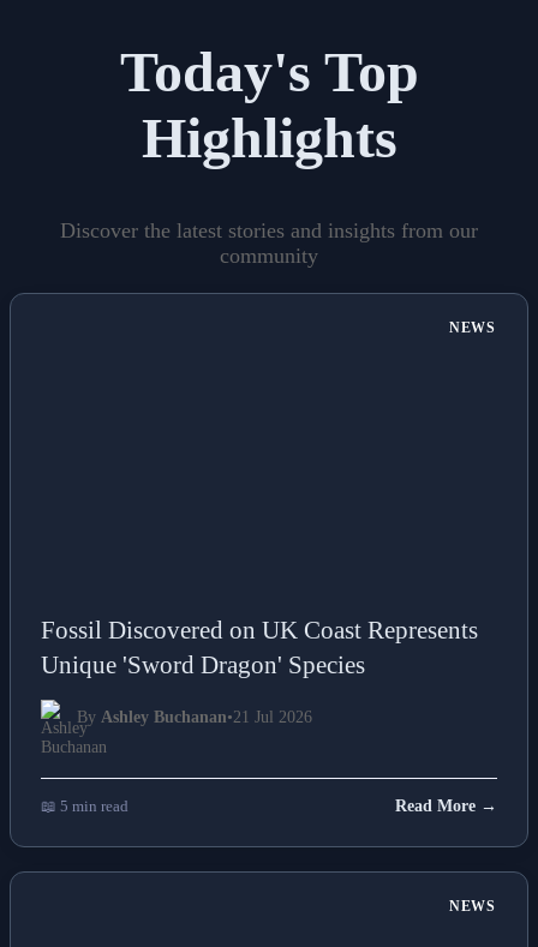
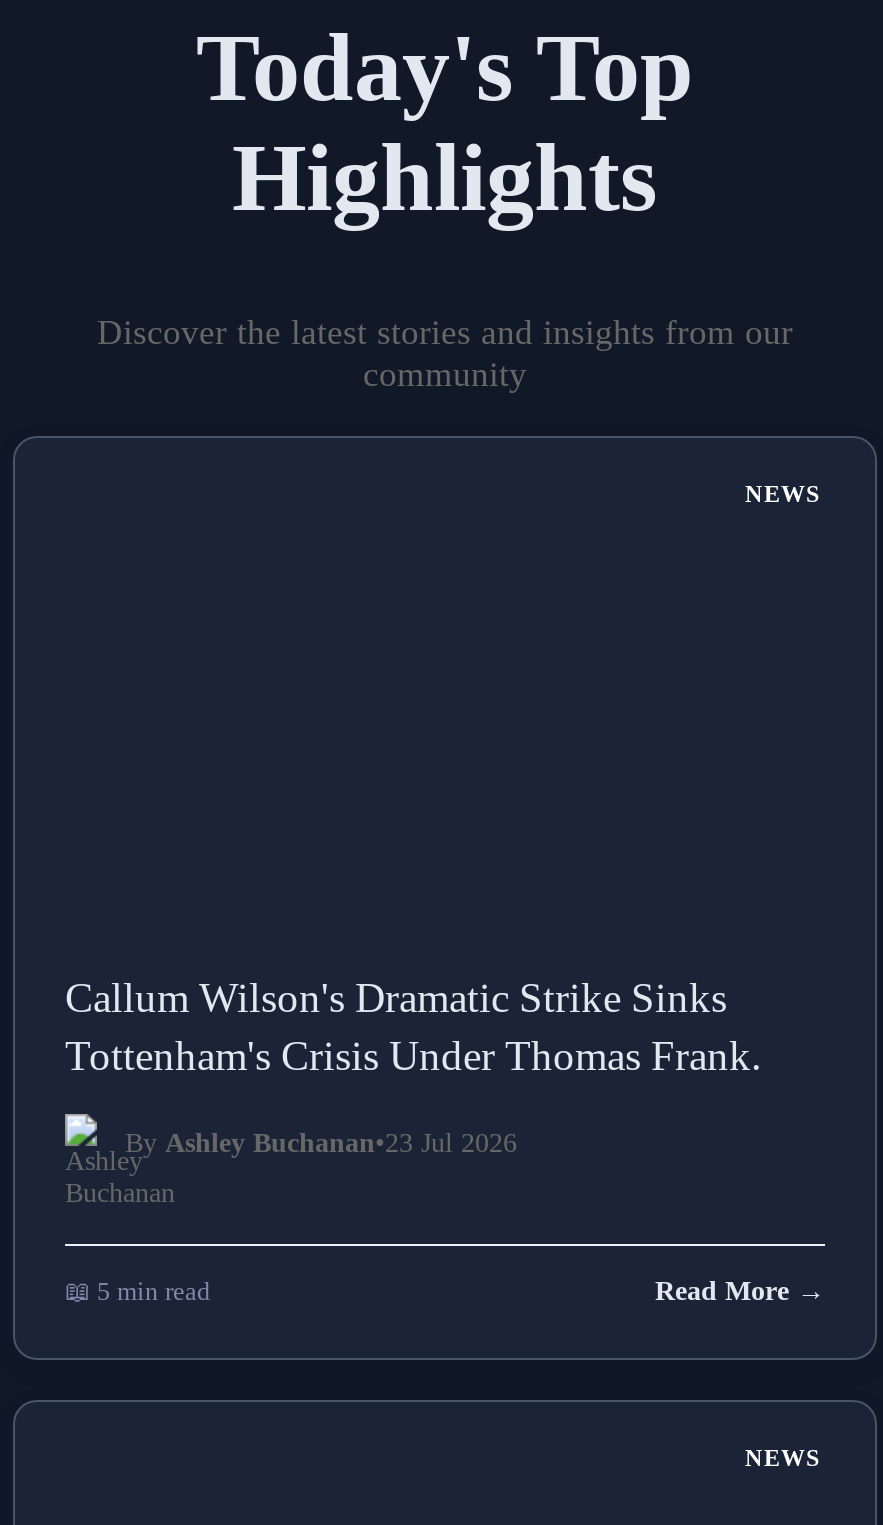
- Fossil Discovered on UK Coast Represents
- Unique 'Sword Dragon' Species
+ Callum Wilson's Dramatic Strike Sinks
+ Tottenham's Crisis Under Thomas Frank.

- By Ashley Buchanan•21 Jul 2026
+ By Ashley Buchanan•23 Jul 2026
